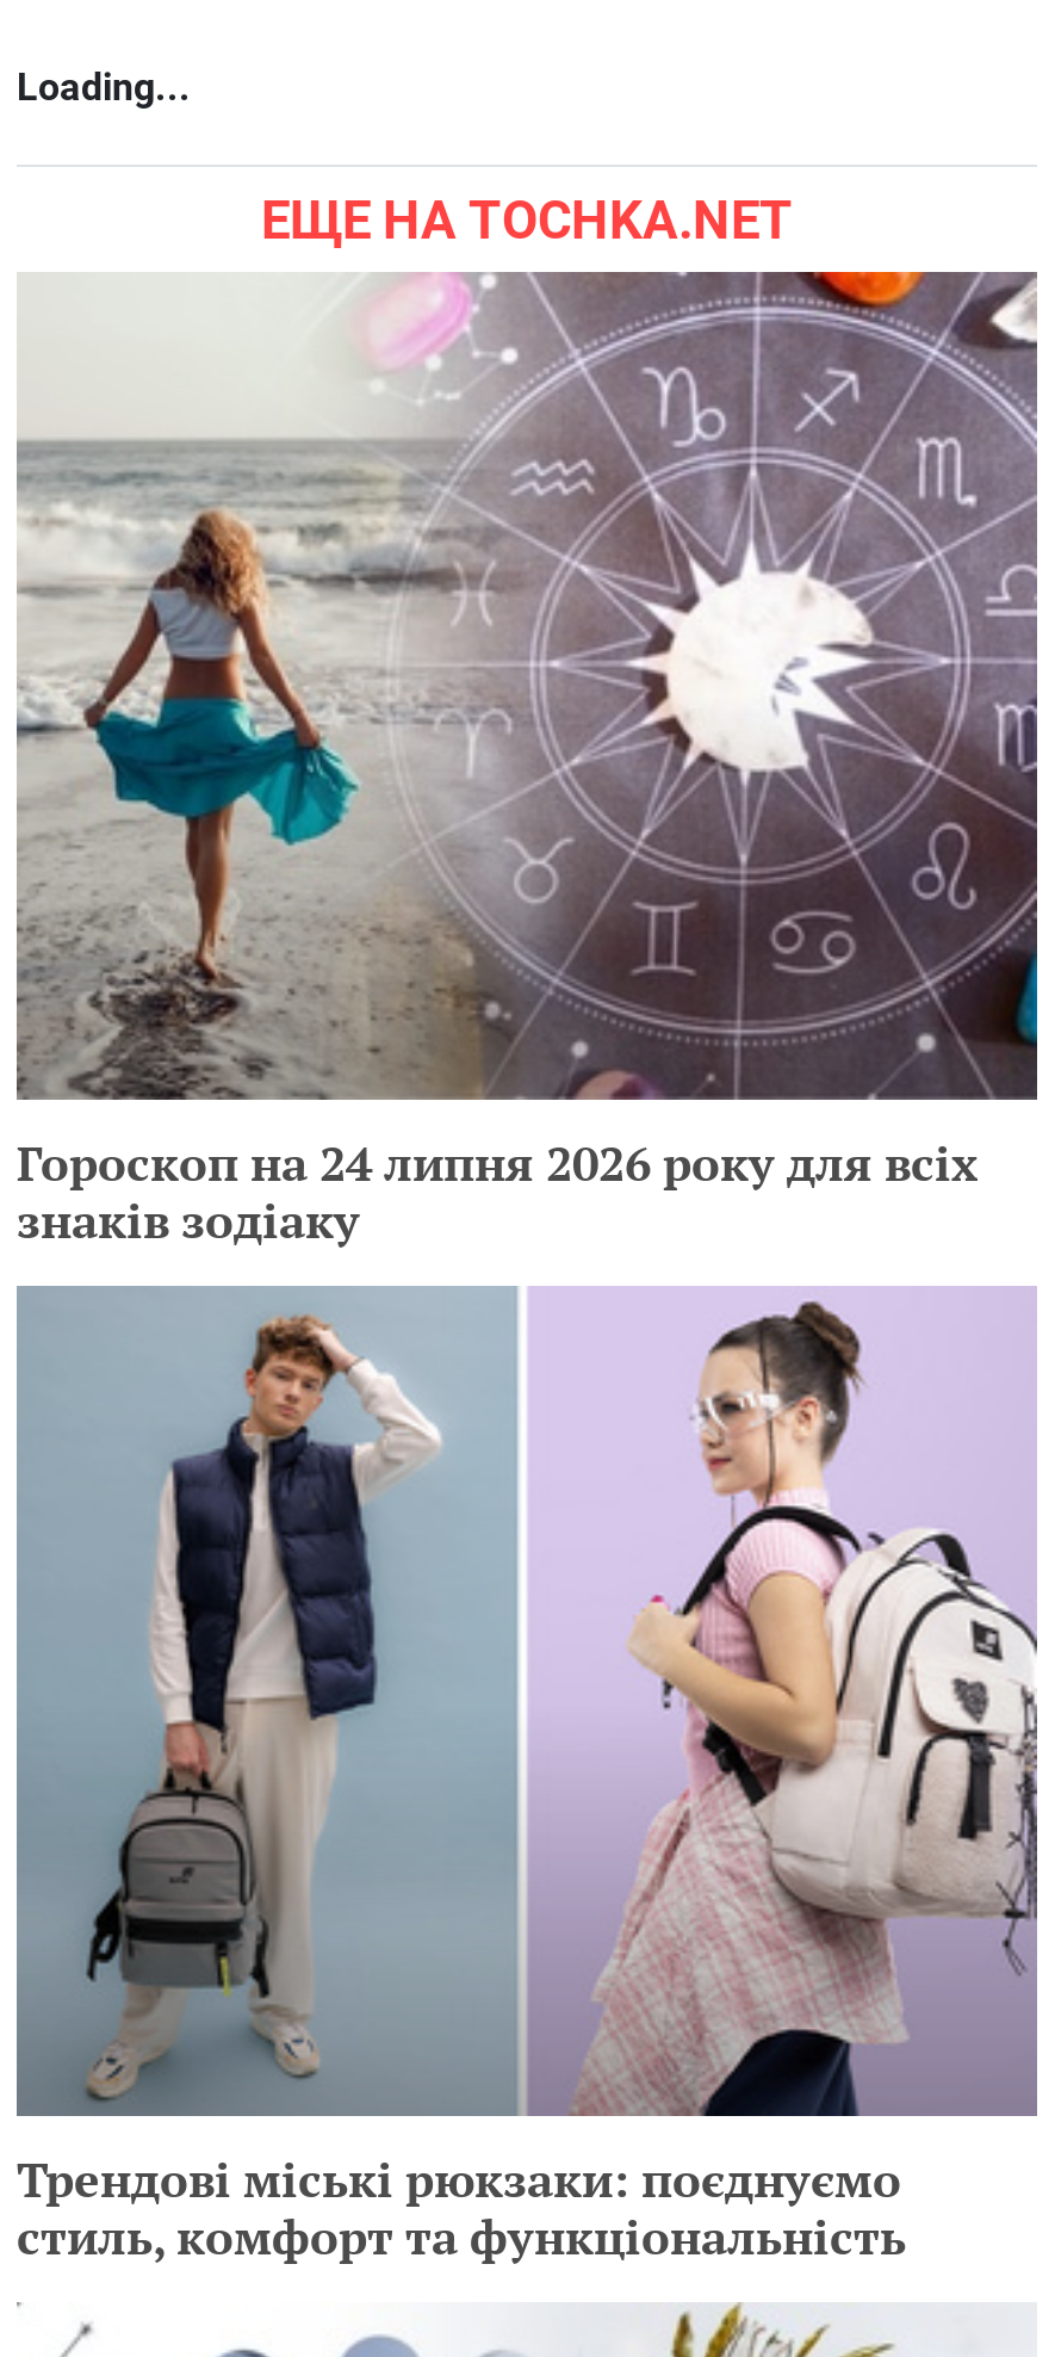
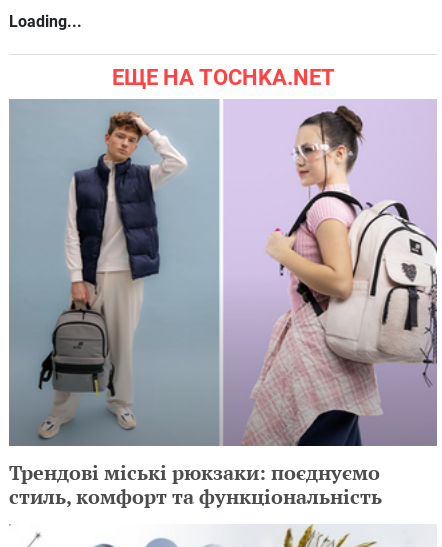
- [image]
- Гороскоп на 24 липня 2026 року для всіх
- знаків зодіаку
